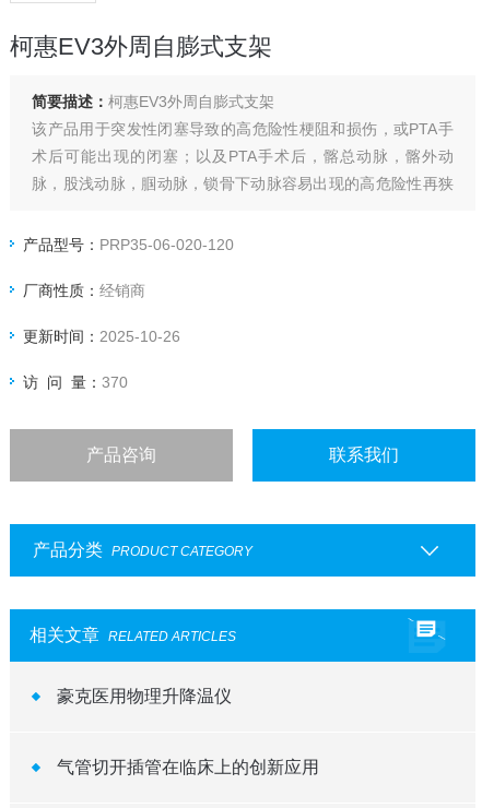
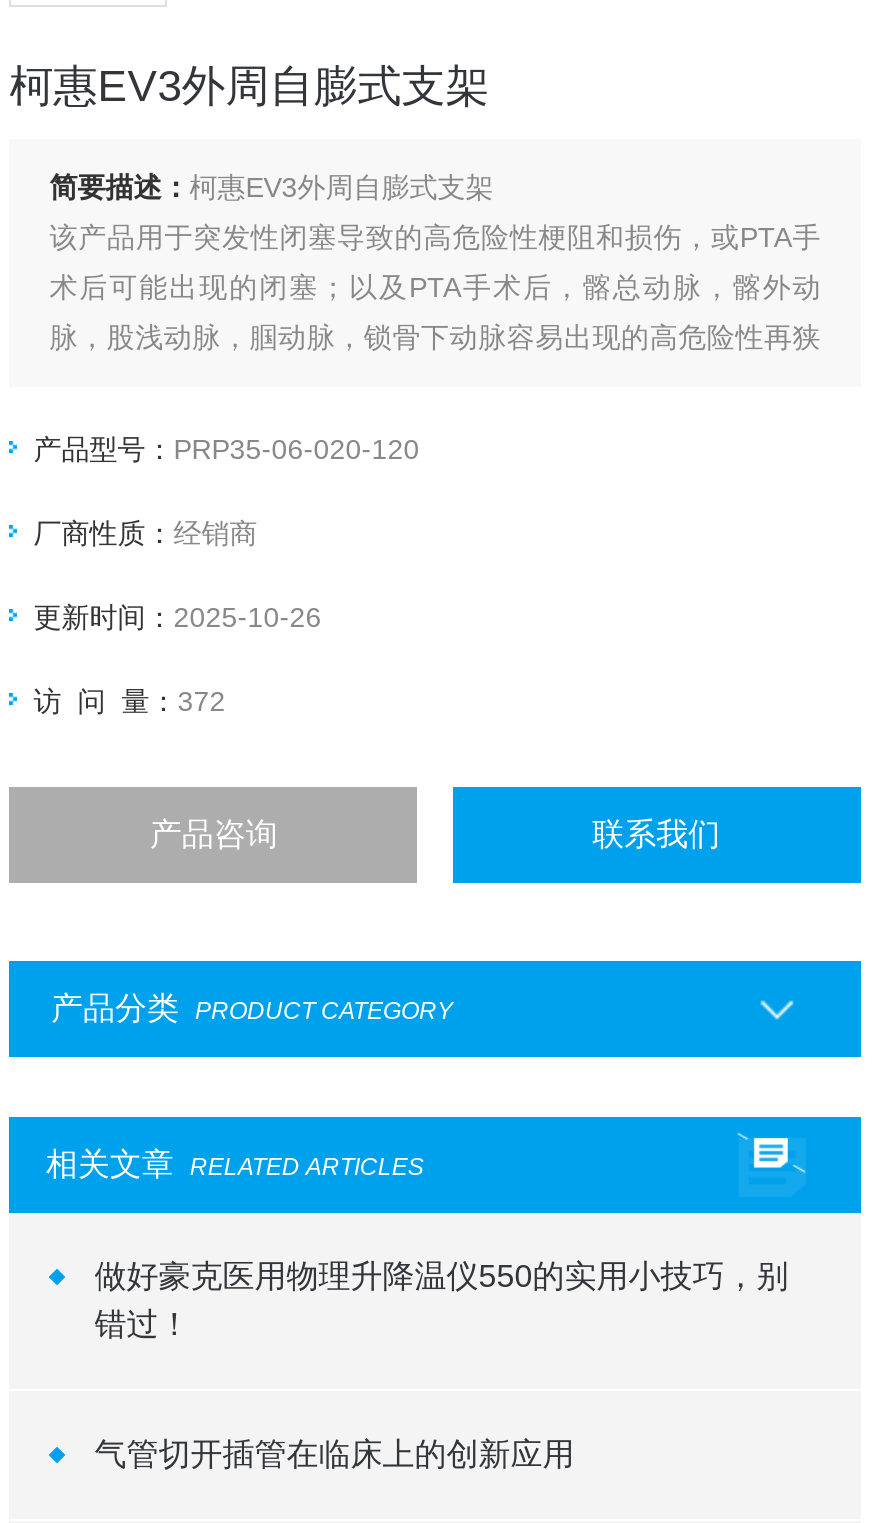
- 访 问 量：370
+ 访 问 量：372

- 豪克医用物理升降温仪
+ 做好豪克医用物理升降温仪550的实用小技巧，别
+ 错过！
